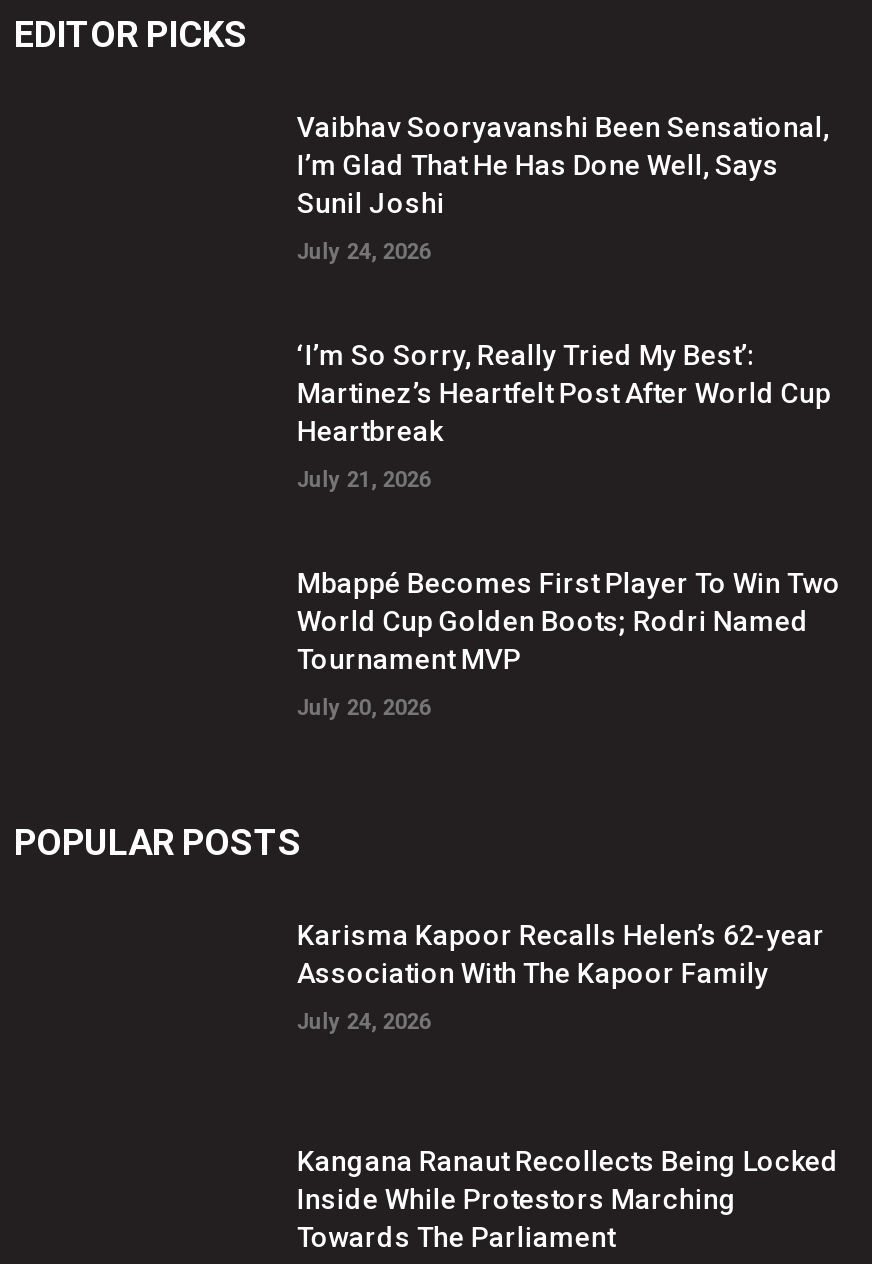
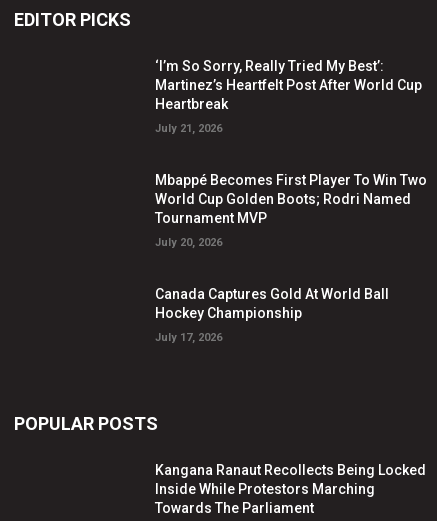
- Vaibhav Sooryavanshi Been Sensational,
- I’m Glad That He Has Done Well, Says
- Sunil Joshi
- July 24, 2026

+ Canada Captures Gold At World Ball
+ Hockey Championship
+ July 17, 2026

- Karisma Kapoor Recalls Helen’s 62-year
- Association With The Kapoor Family
- July 24, 2026
